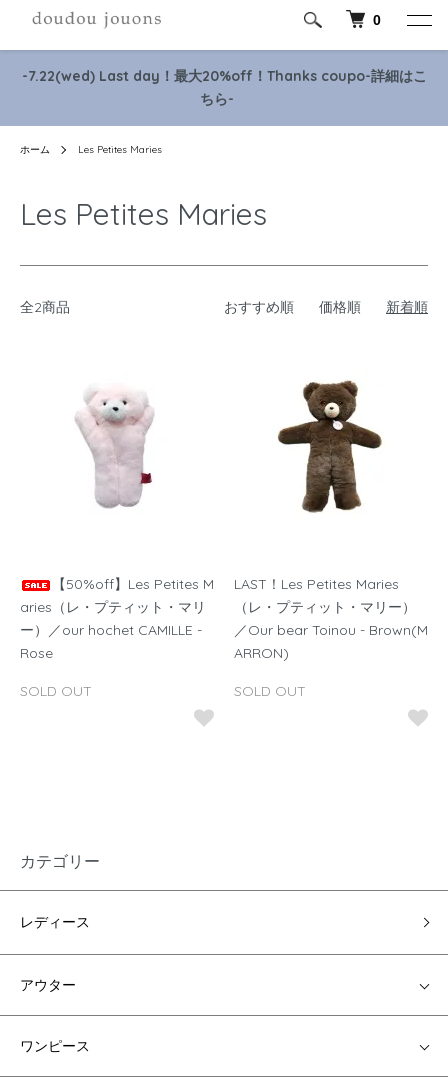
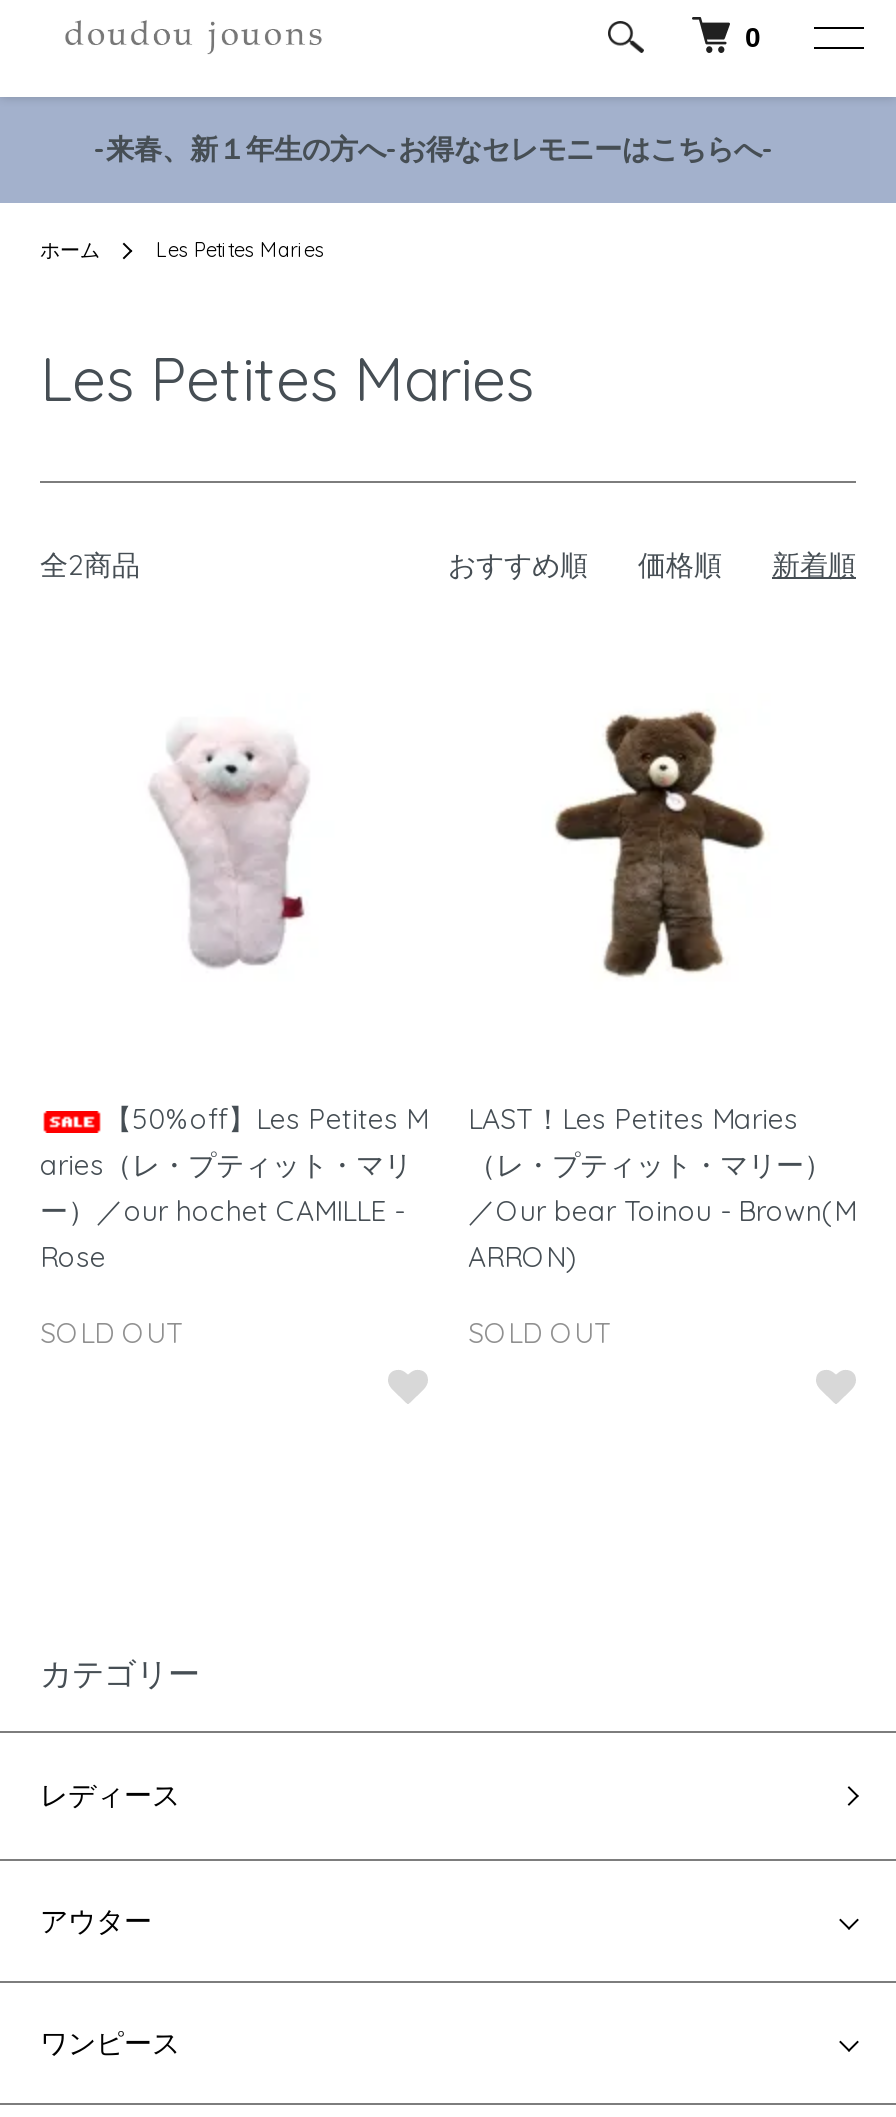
- -7.22(wed) Last day！最大20%off！Thanks coupo-詳細はこ
- ちら-
+ -来春、新１年生の方へ-お得なセレモニーはこちらへ-
